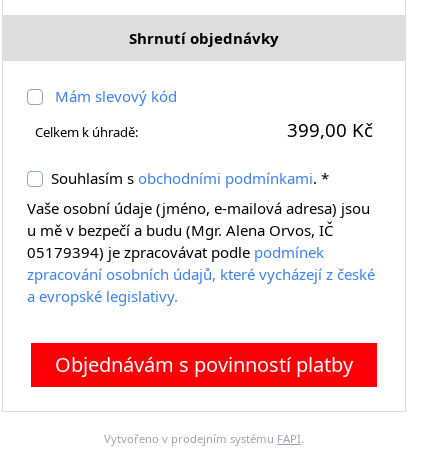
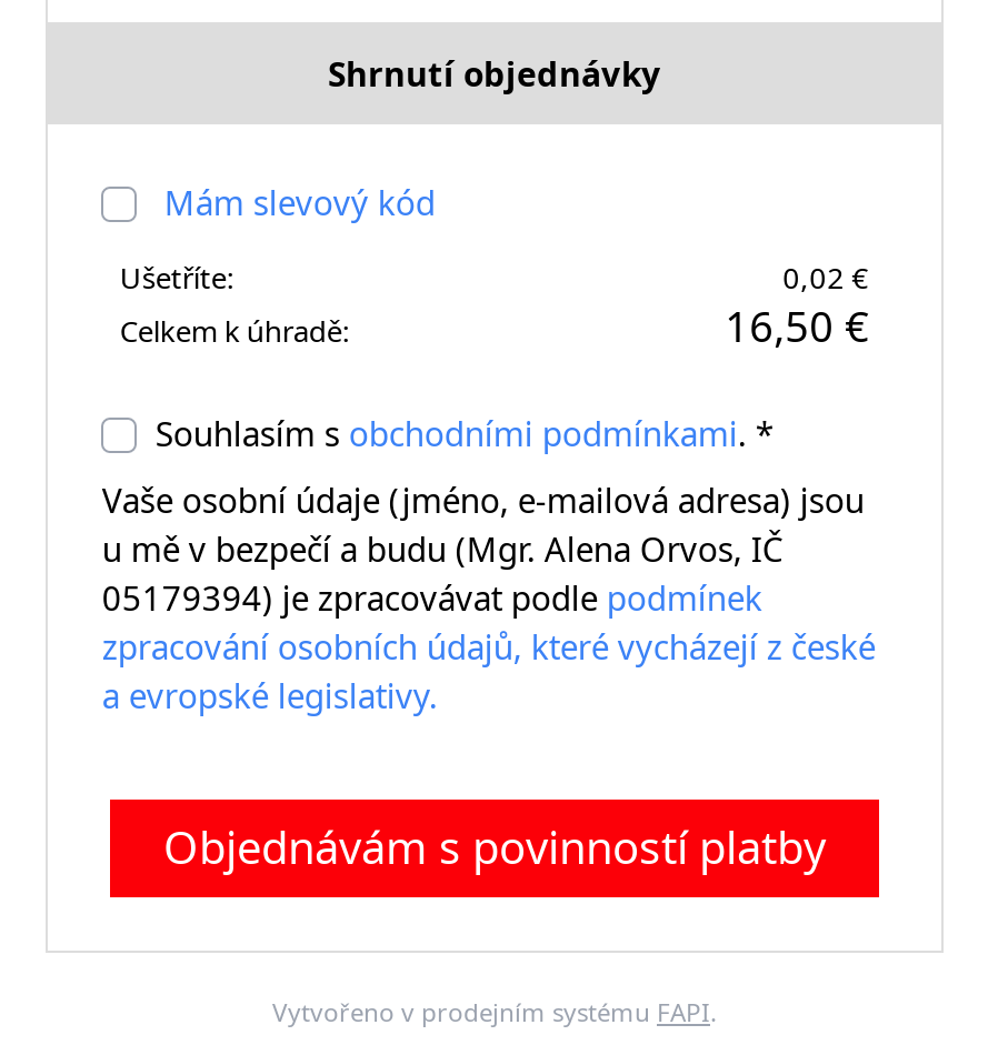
+ Ušetříte:
+ 0,02 €

- 399,00 Kč
+ 16,50 €
